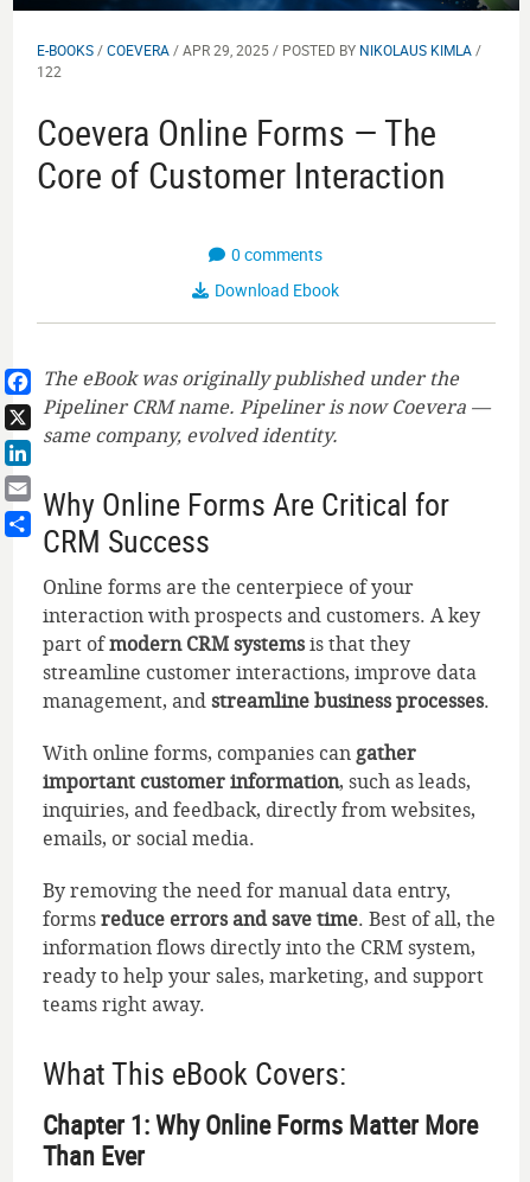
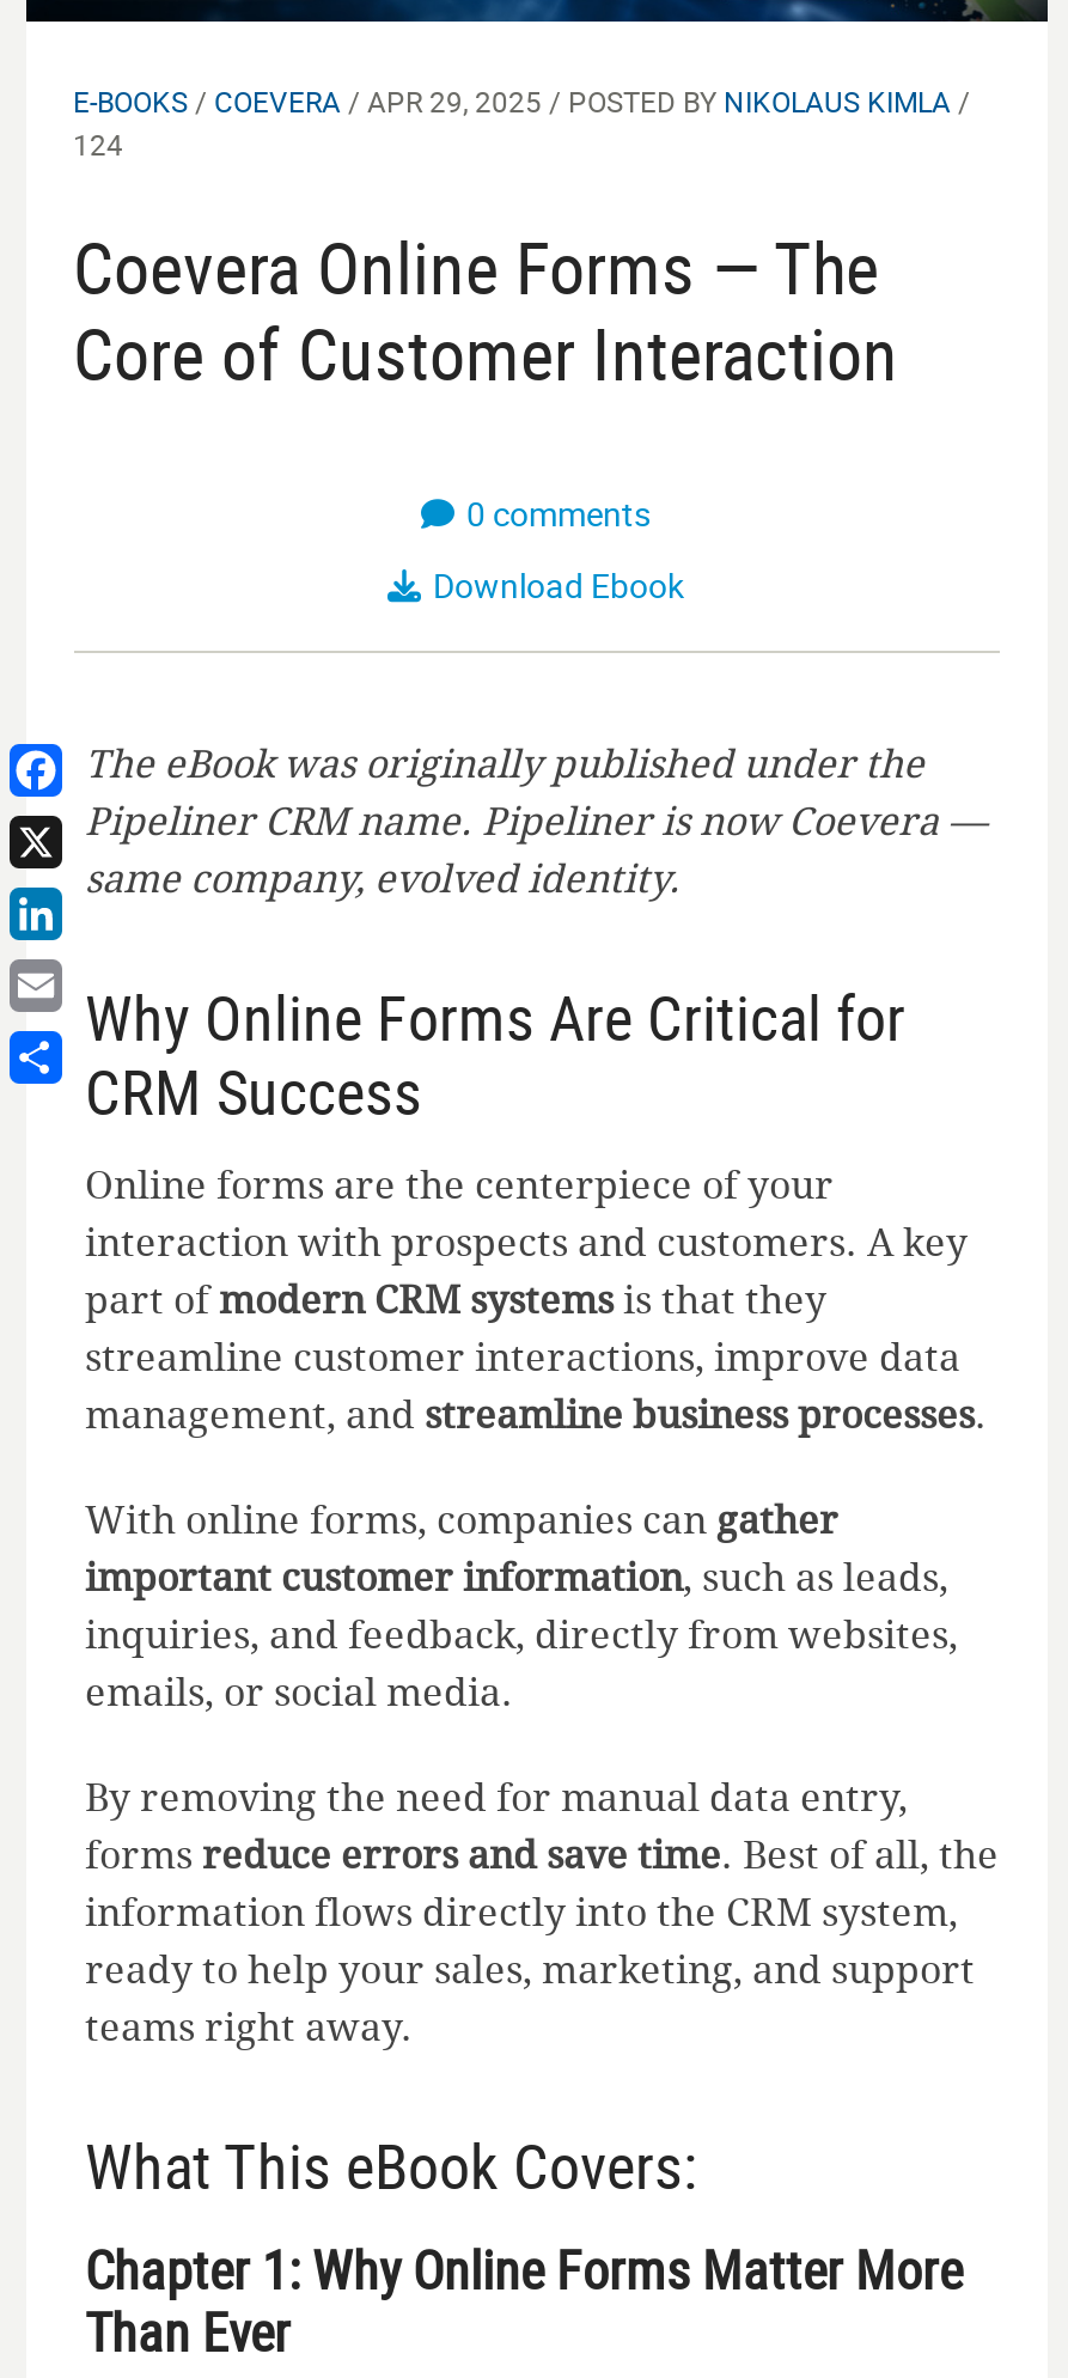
- 122
+ 124
